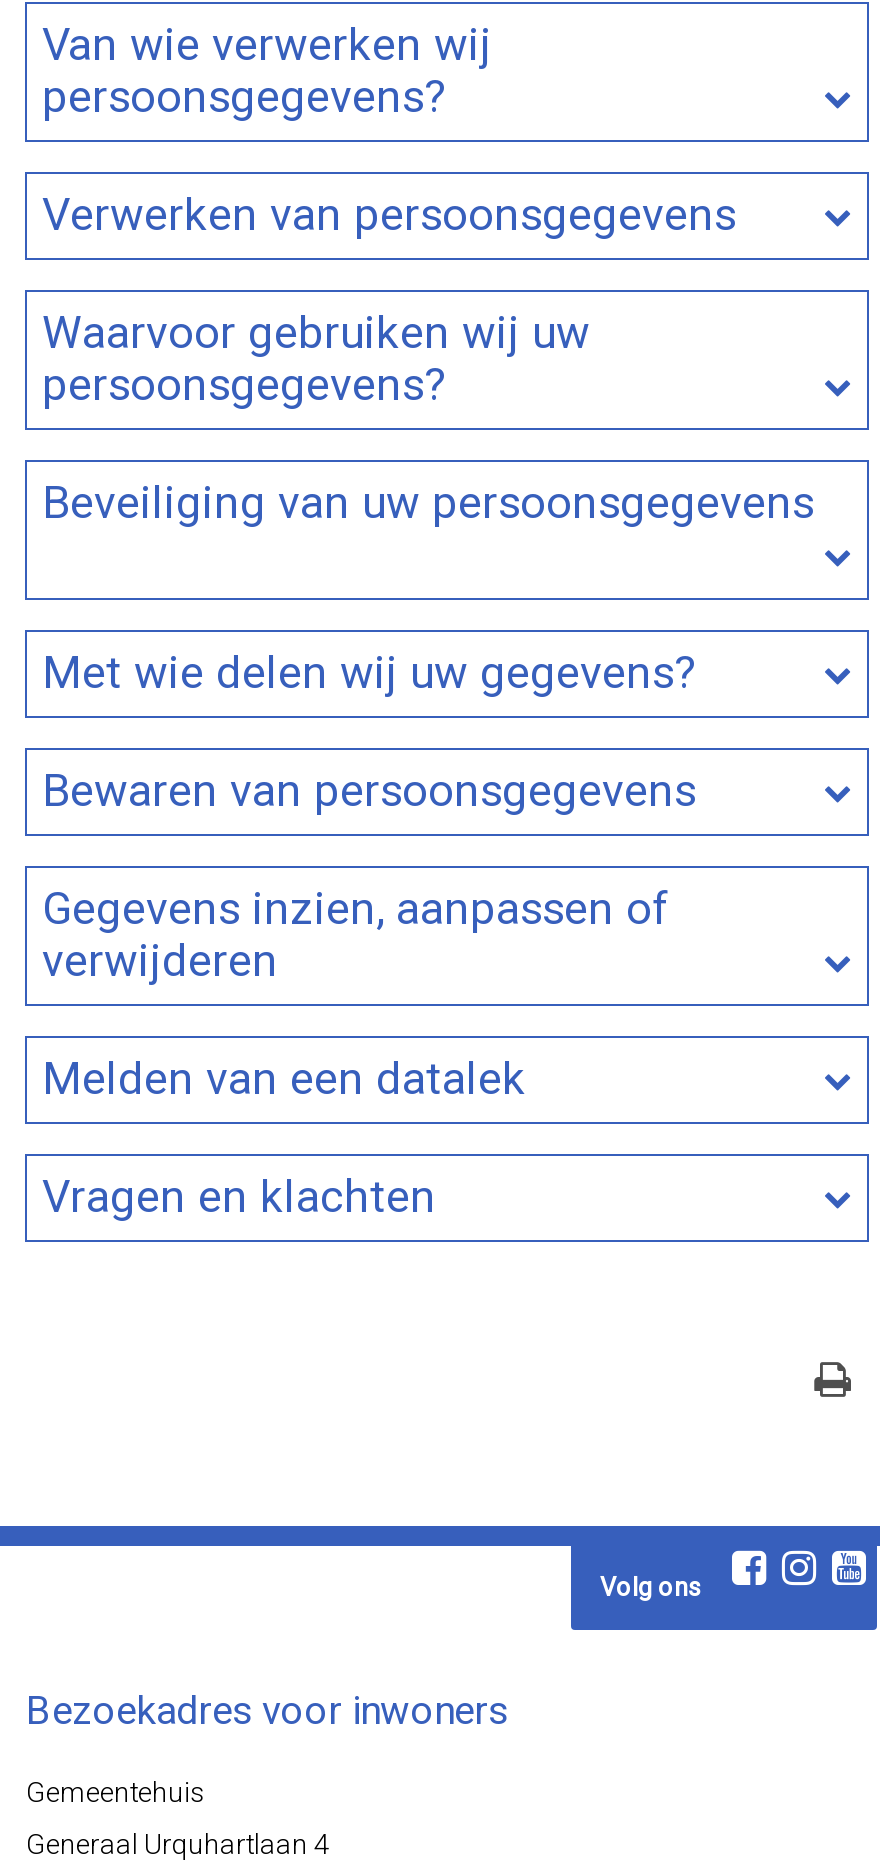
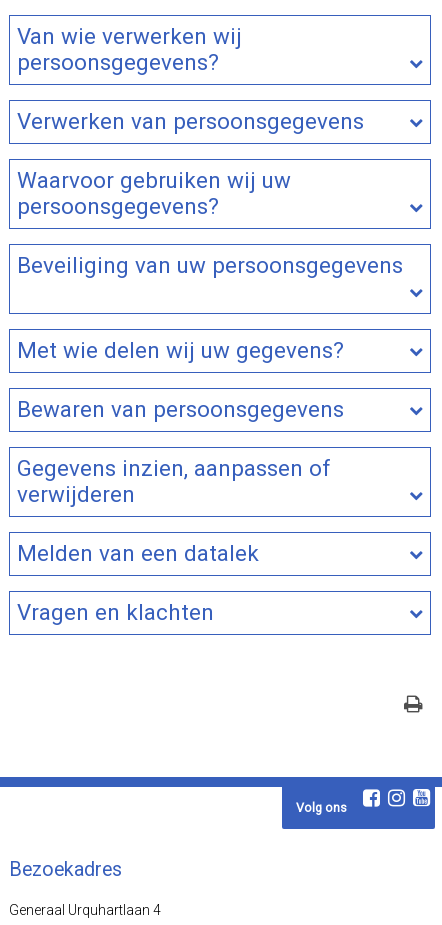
- Bezoekadres voor inwoners
- Gemeentehuis
+ Bezoekadres
